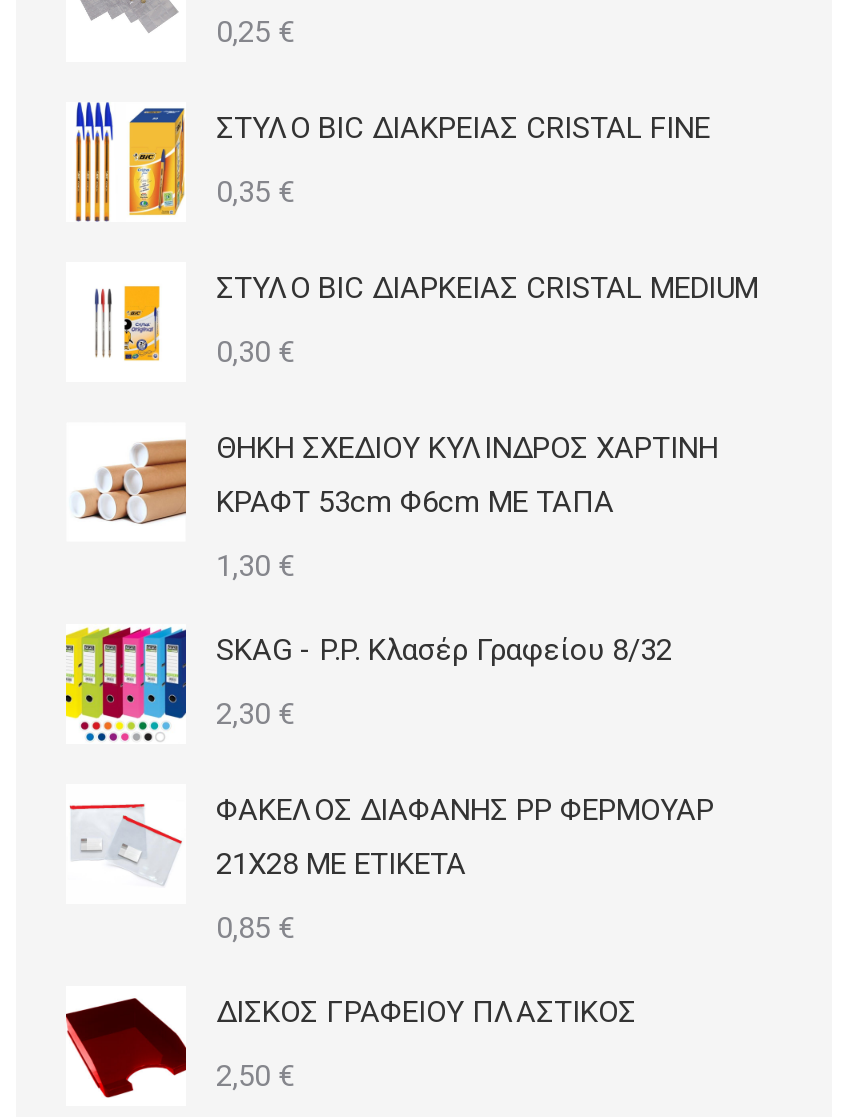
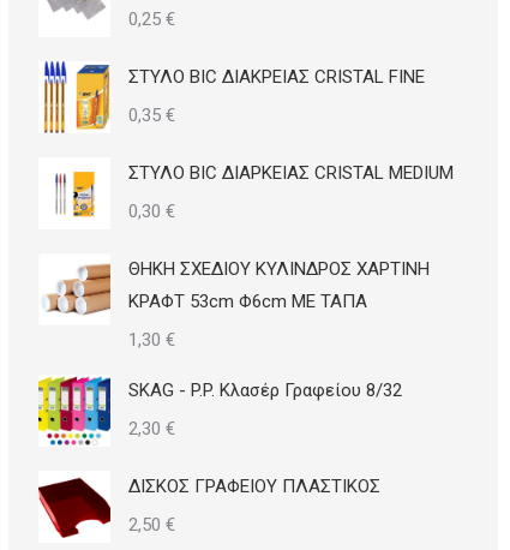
- [image]
- ΦΑΚΕΛΟΣ ΔΙΑΦΑΝΗΣ PP ΦΕΡΜΟΥΑΡ
- 21Χ28 ΜΕ ΕΤΙΚΕΤΑ
- 0,85 €
